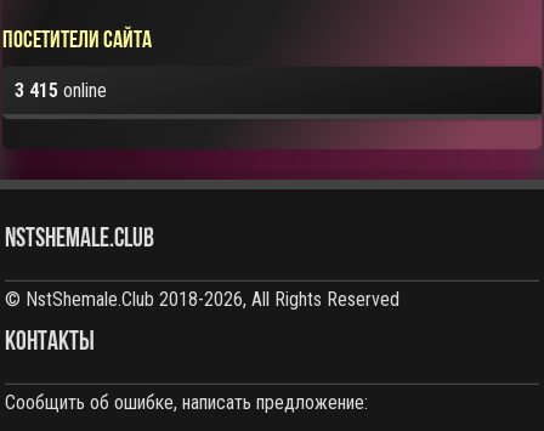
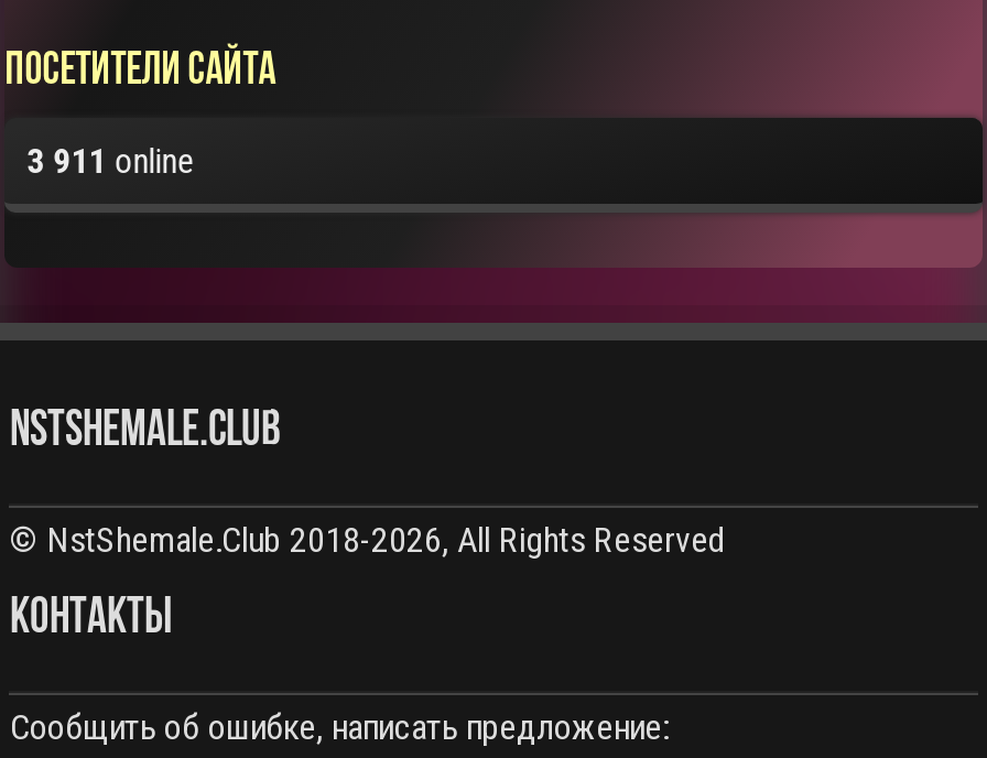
- 3 415 online
+ 3 911 online
